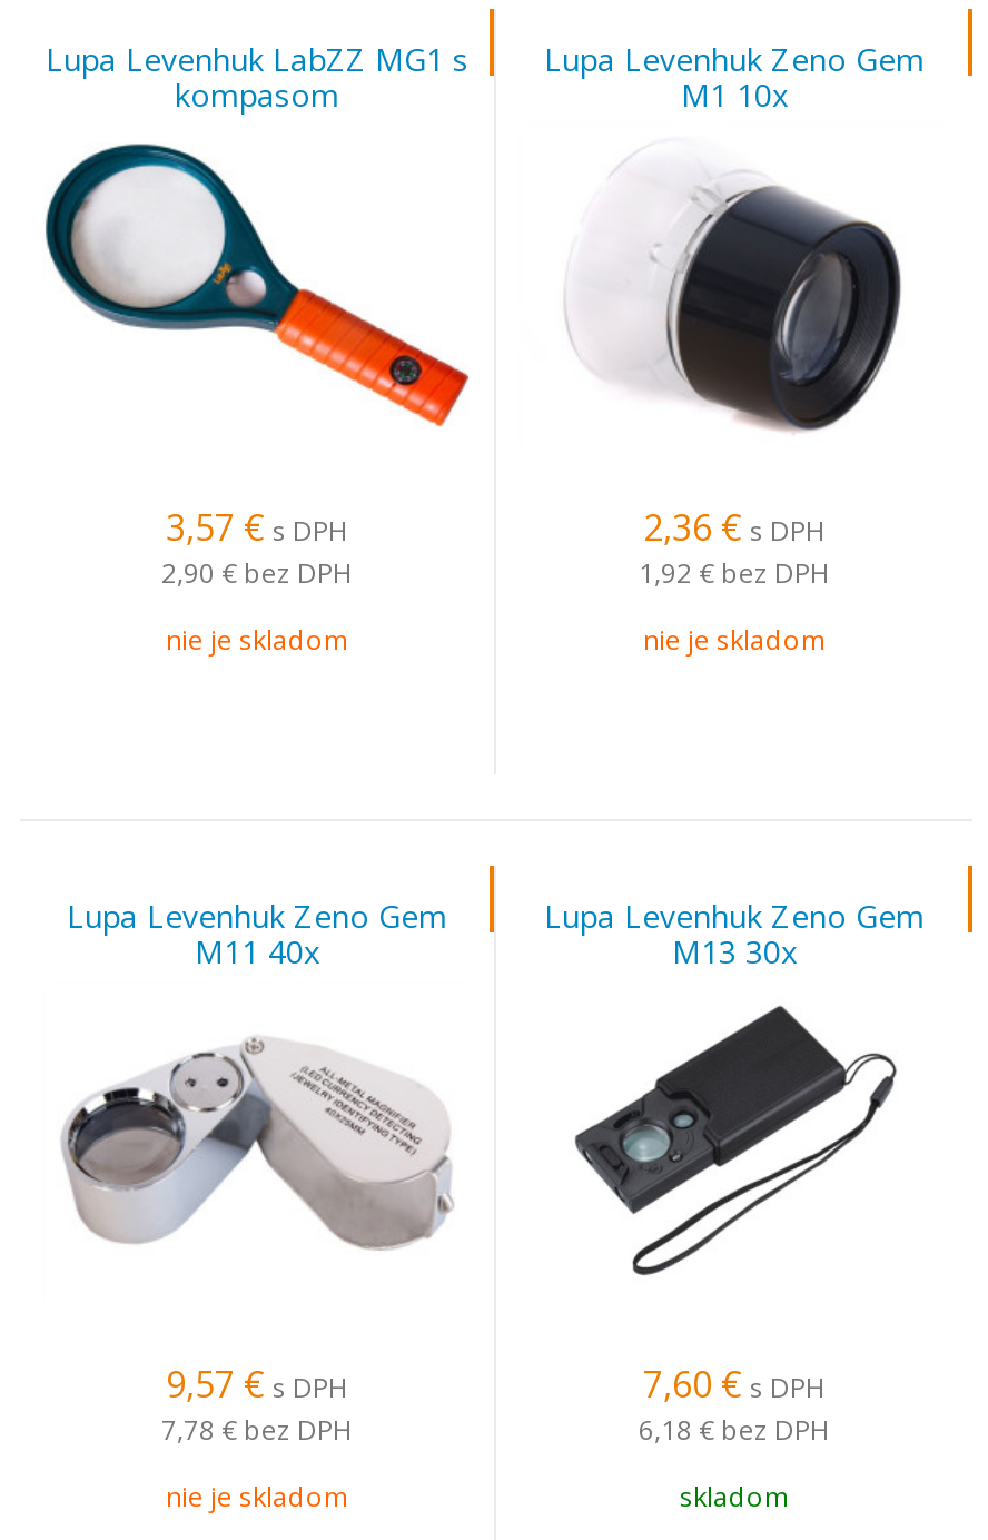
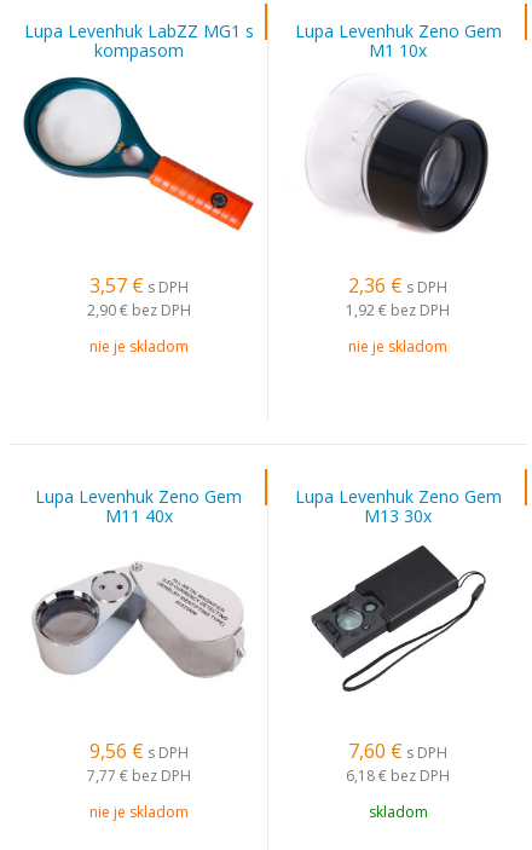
- 9,57 € s DPH
+ 9,56 € s DPH

- 7,78 € bez DPH
+ 7,77 € bez DPH
